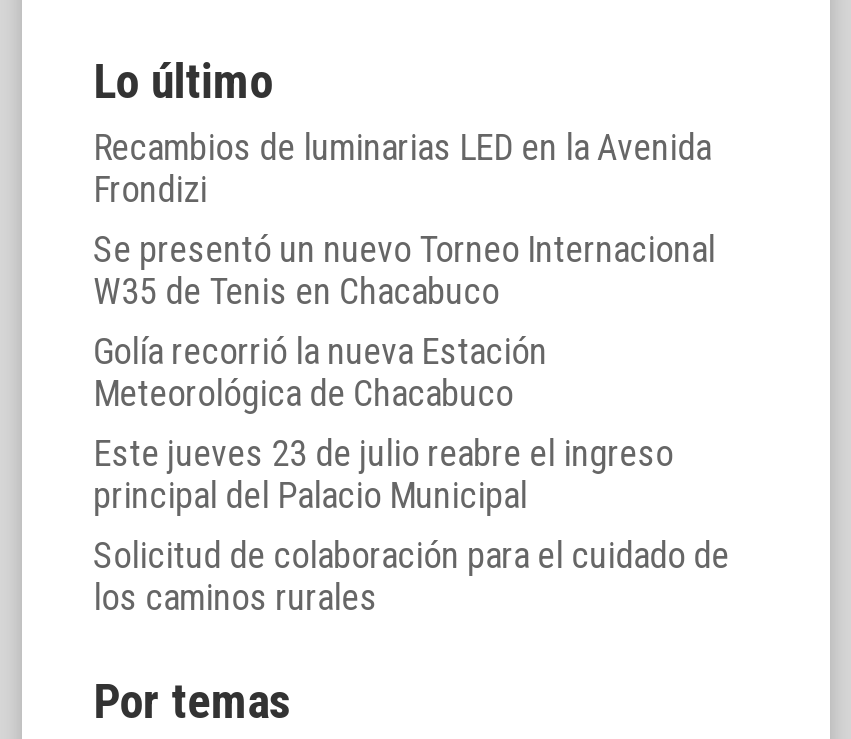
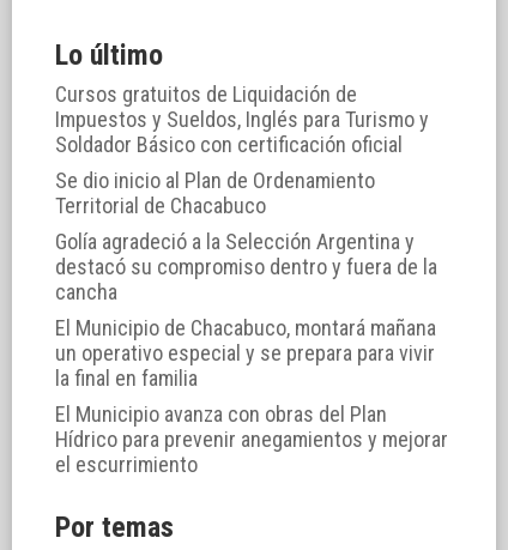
- Recambios de luminarias LED en la Avenida
- Frondizi
- Se presentó un nuevo Torneo Internacional
- W35 de Tenis en Chacabuco
- Golía recorrió la nueva Estación
- Meteorológica de Chacabuco
- Este jueves 23 de julio reabre el ingreso
- principal del Palacio Municipal
- Solicitud de colaboración para el cuidado de
- los caminos rurales
+ Cursos gratuitos de Liquidación de
+ Impuestos y Sueldos, Inglés para Turismo y
+ Soldador Básico con certificación oficial
+ Se dio inicio al Plan de Ordenamiento
+ Territorial de Chacabuco
+ Golía agradeció a la Selección Argentina y
+ destacó su compromiso dentro y fuera de la
+ cancha
+ El Municipio de Chacabuco, montará mañana
+ un operativo especial y se prepara para vivir
+ la final en familia
+ El Municipio avanza con obras del Plan
+ Hídrico para prevenir anegamientos y mejorar
+ el escurrimiento
